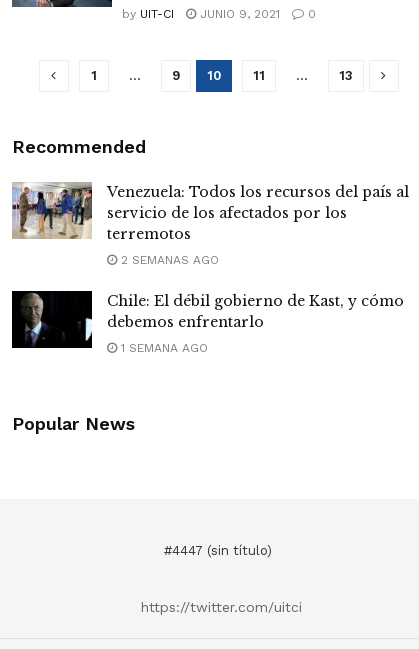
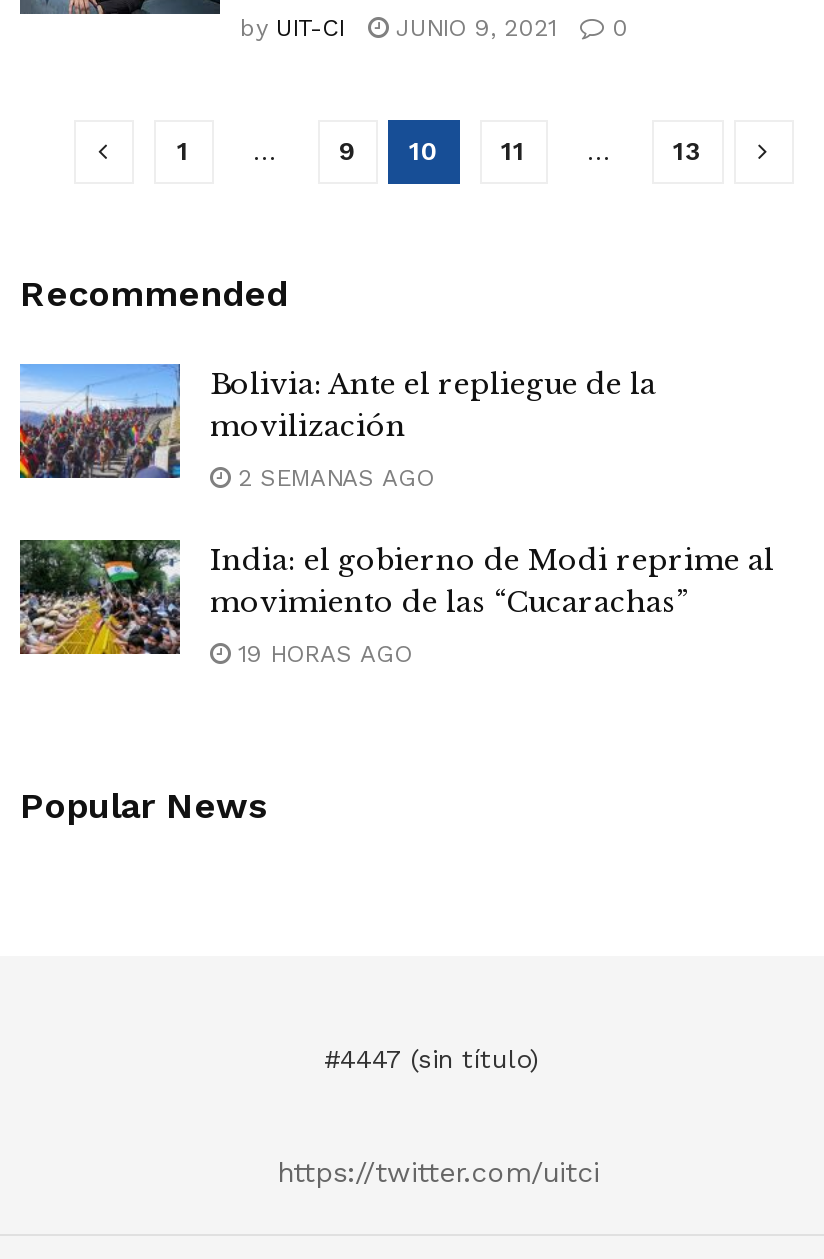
- [image]
- Venezuela: Todos los recursos del país al
- servicio de los afectados por los
- terremotos
+ [image]
+ Bolivia: Ante el repliegue de la
+ movilización

- [image]
- Chile: El débil gobierno de Kast, y cómo
- debemos enfrentarlo
+ [image]
+ India: el gobierno de Modi reprime al
+ movimiento de las “Cucarachas”

- 1 SEMANA AGO
+ 19 HORAS AGO
